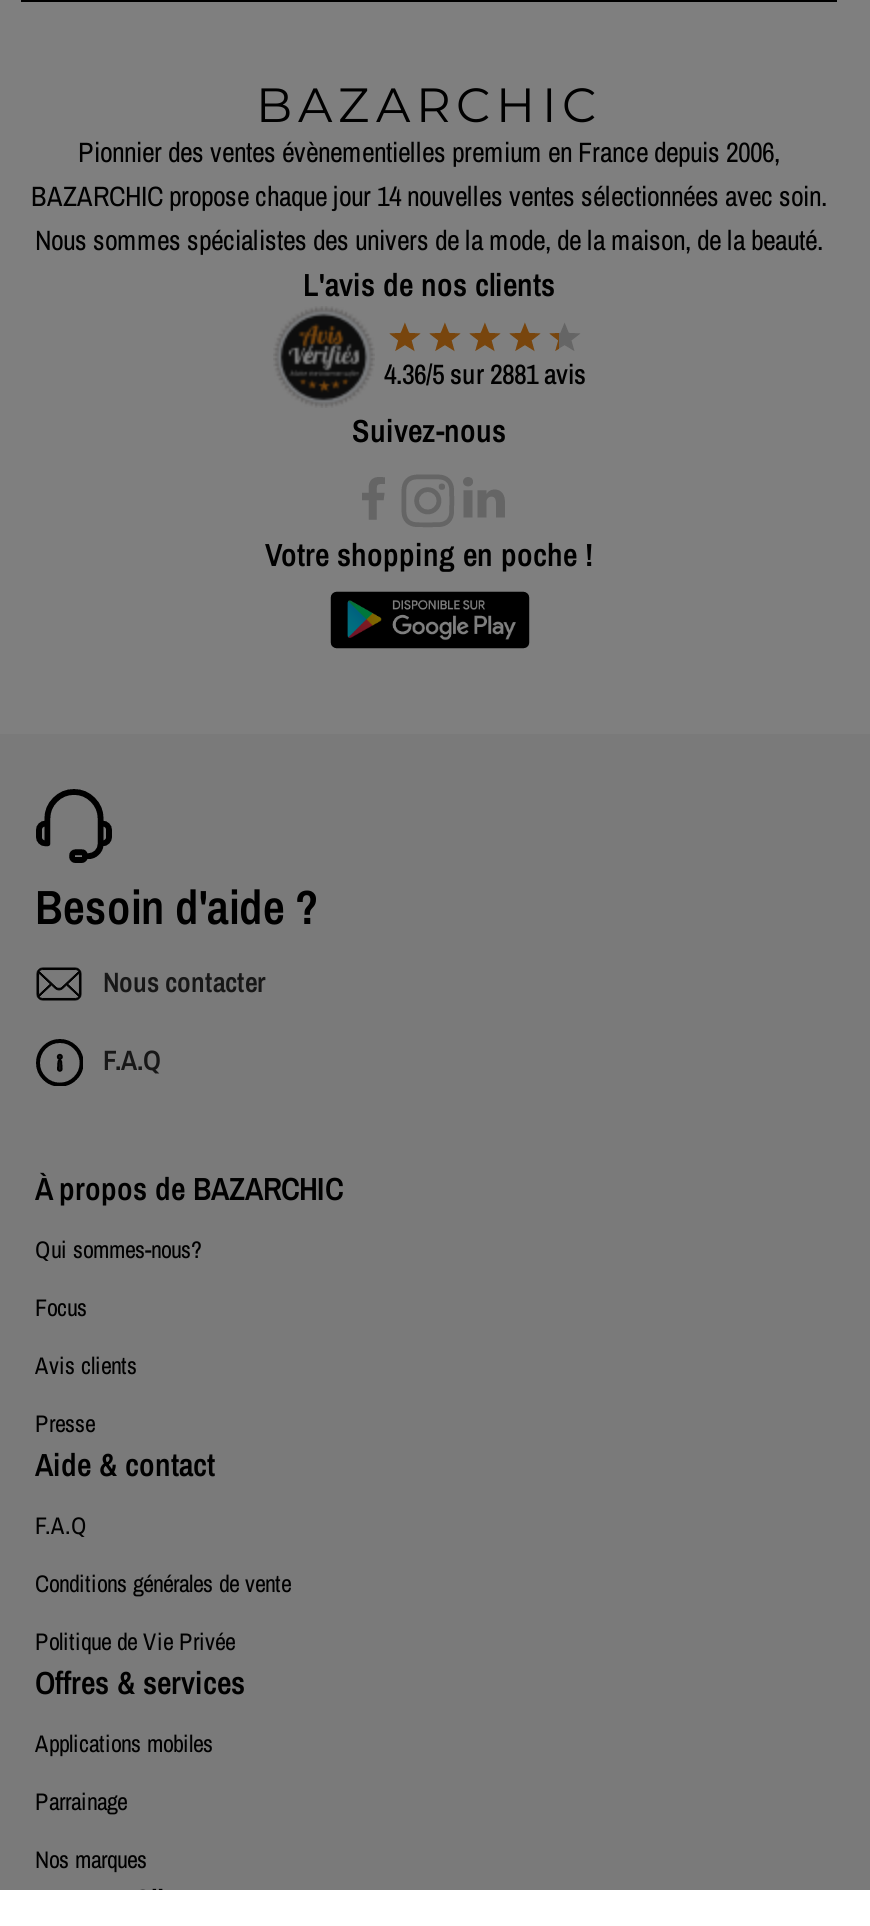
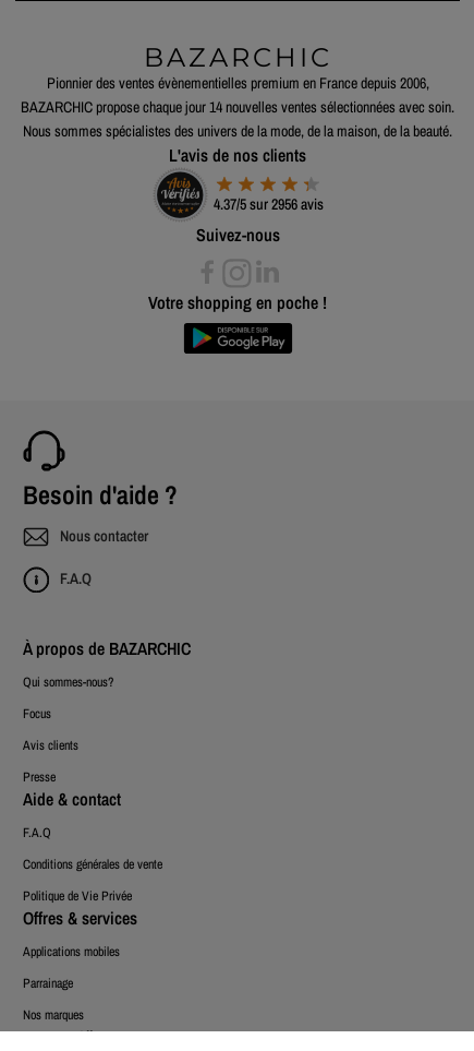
- 4.36/5 sur 2881 avis
+ 4.37/5 sur 2956 avis
